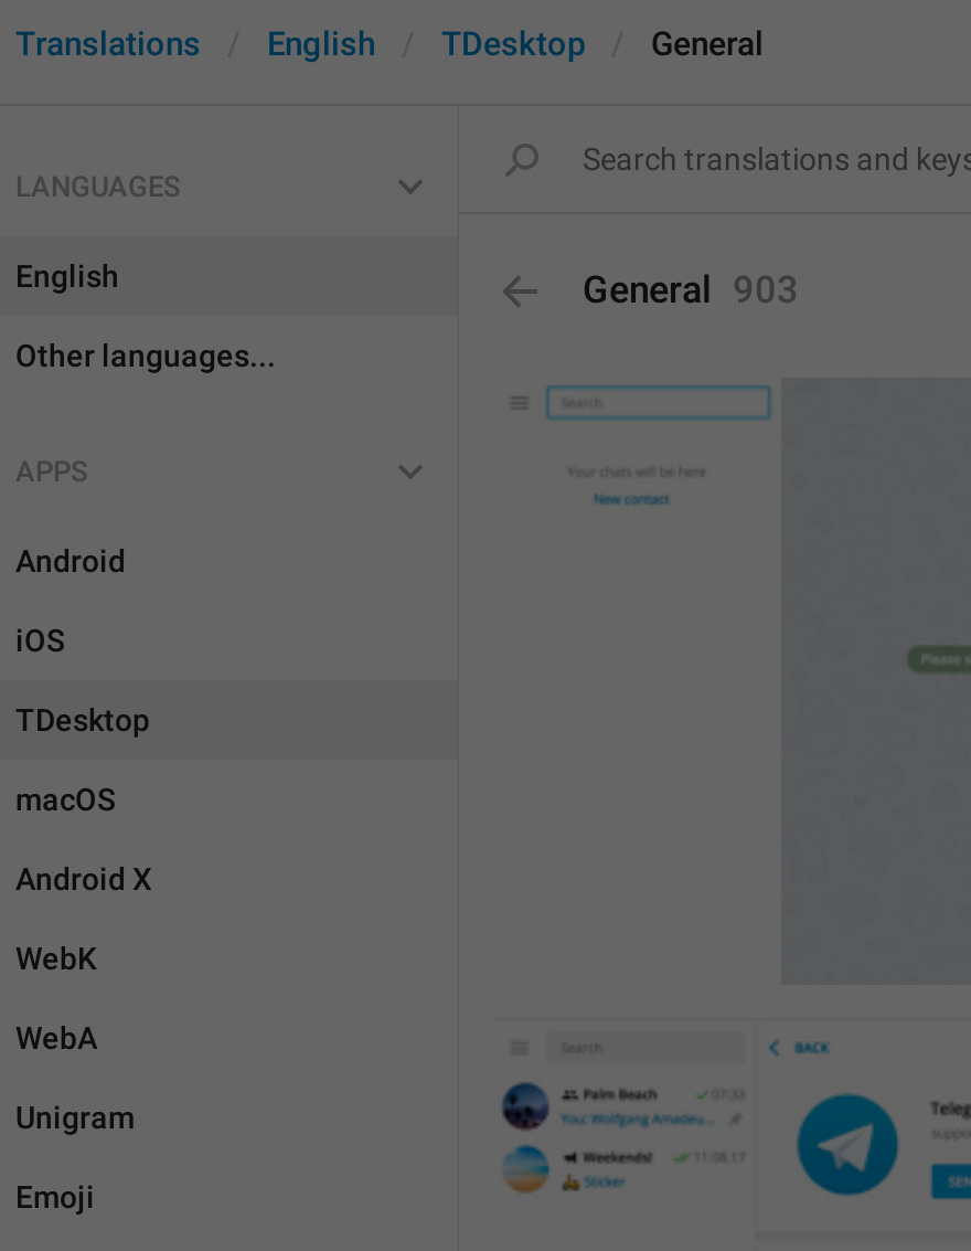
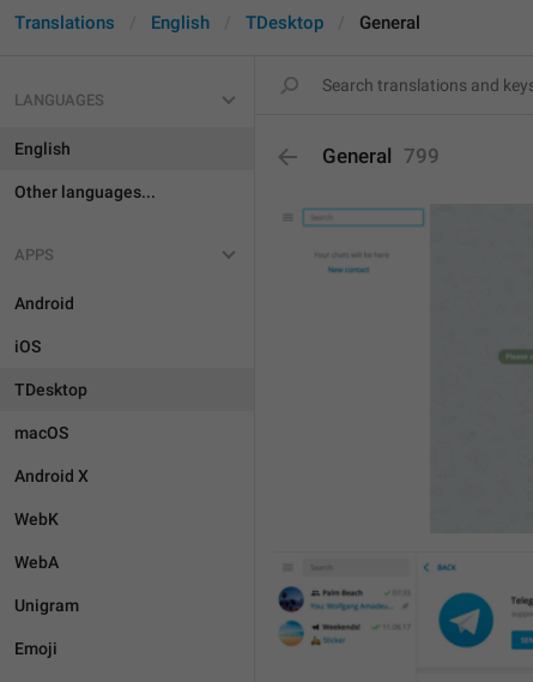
- General 903
+ General 799
